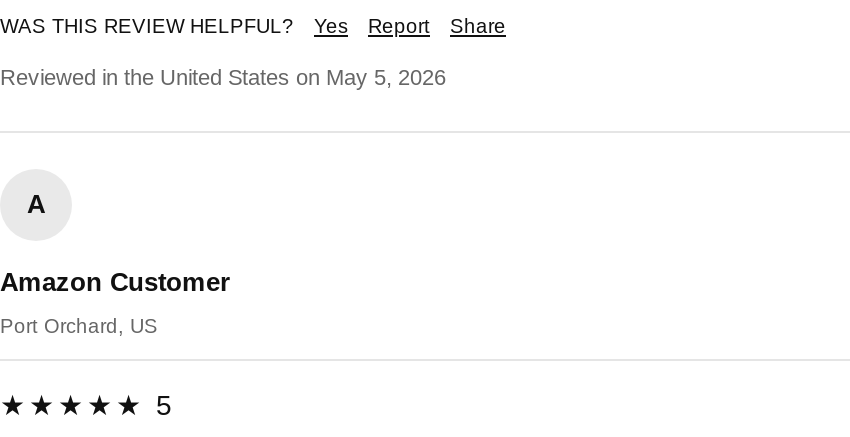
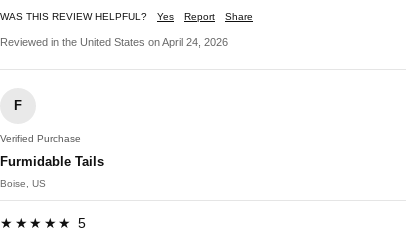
- Reviewed in the United States on May 5, 2026
+ Reviewed in the United States on April 24, 2026

- A
- Amazon Customer
- Port Orchard, US
+ F
+ Verified Purchase
+ Furmidable Tails
+ Boise, US
